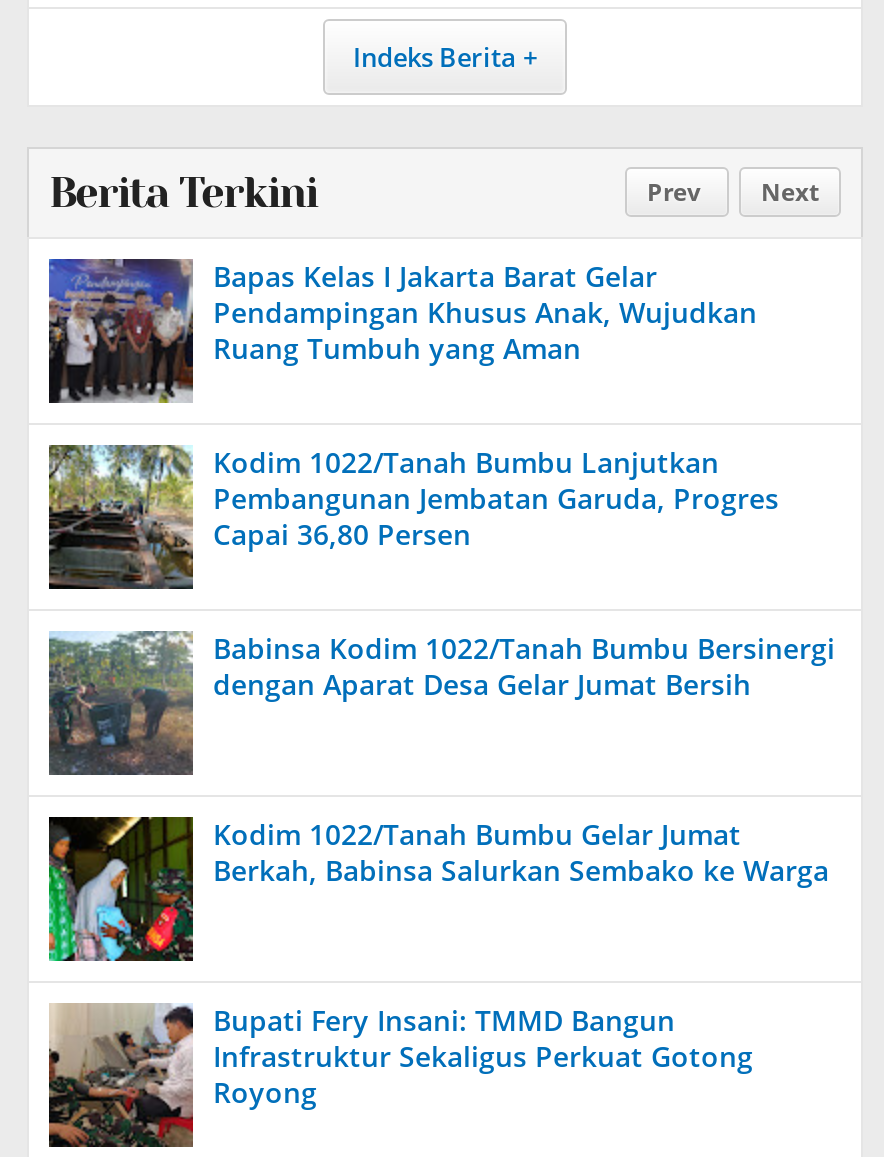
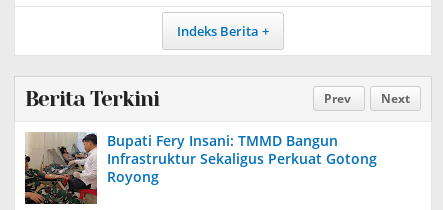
- [image]
- Bapas Kelas I Jakarta Barat Gelar
- Pendampingan Khusus Anak, Wujudkan
- Ruang Tumbuh yang Aman
- Kodim 1022/Tanah Bumbu Lanjutkan
- Pembangunan Jembatan Garuda, Progres
- Capai 36,80 Persen
- Babinsa Kodim 1022/Tanah Bumbu Bersinergi
- dengan Aparat Desa Gelar Jumat Bersih

- [image]

- [image]
- Kodim 1022/Tanah Bumbu Gelar Jumat
- Berkah, Babinsa Salurkan Sembako ke Warga

- [image]
